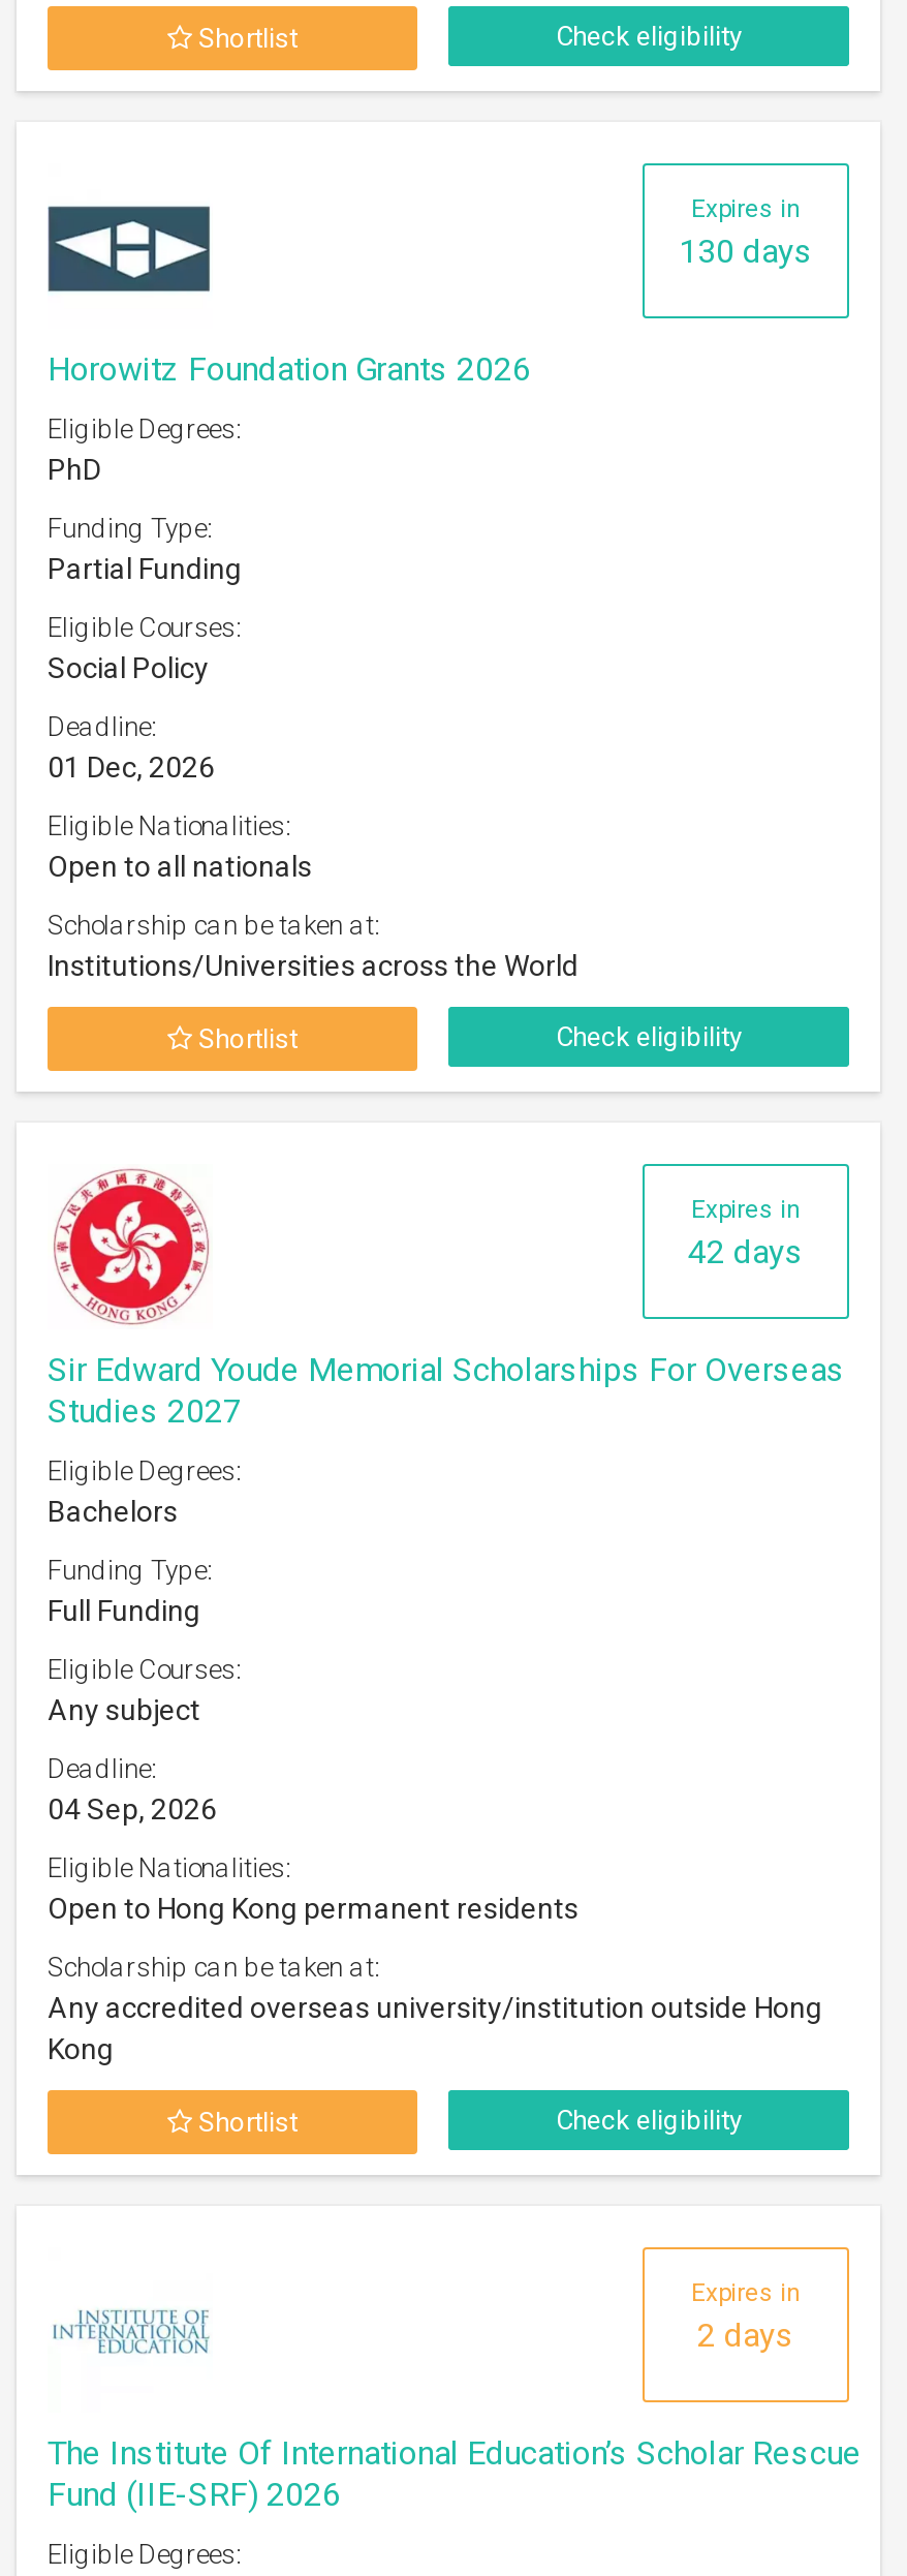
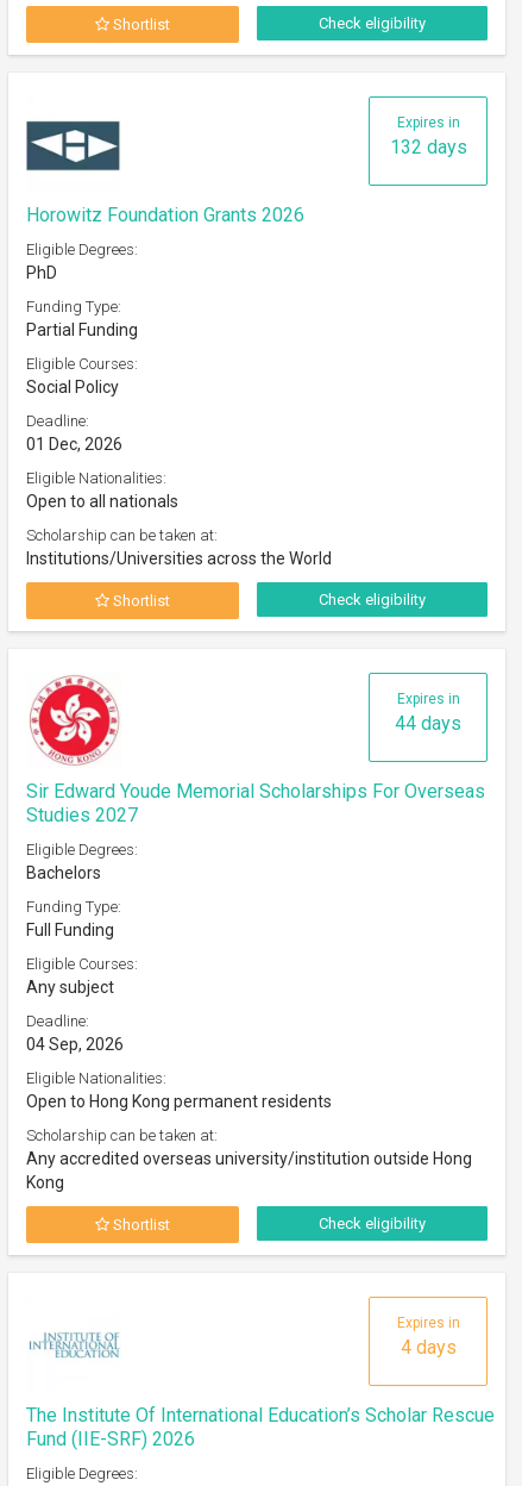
- 130 days
+ 132 days

- 42 days
+ 44 days

- 2 days
+ 4 days
